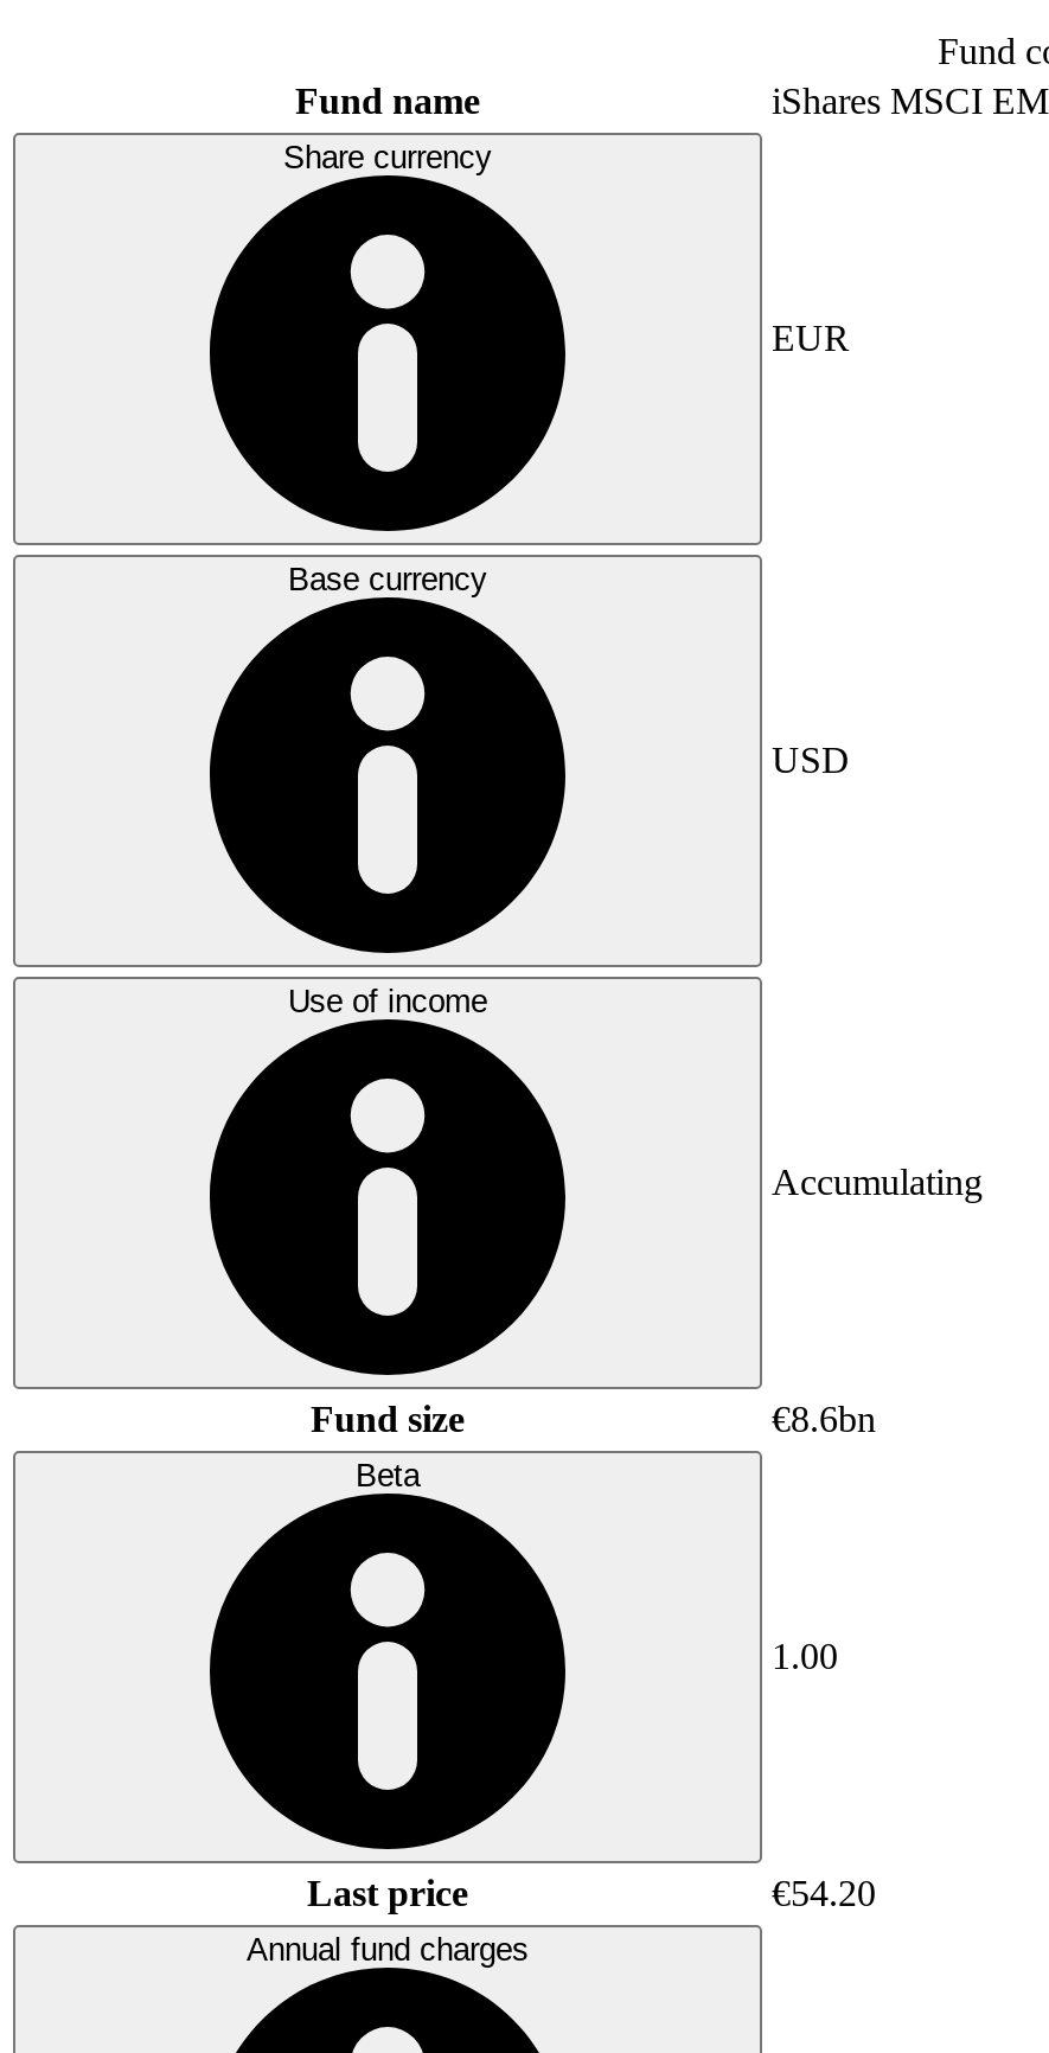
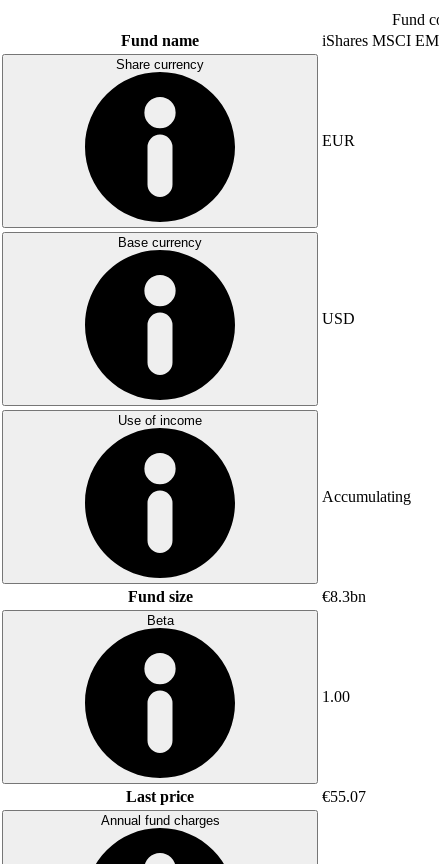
- €8.6bn
+ €8.3bn

- €54.20
+ €55.07
